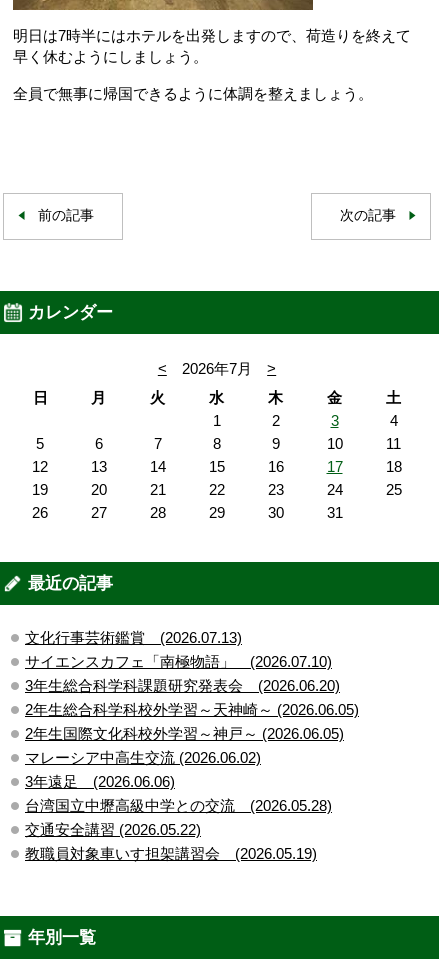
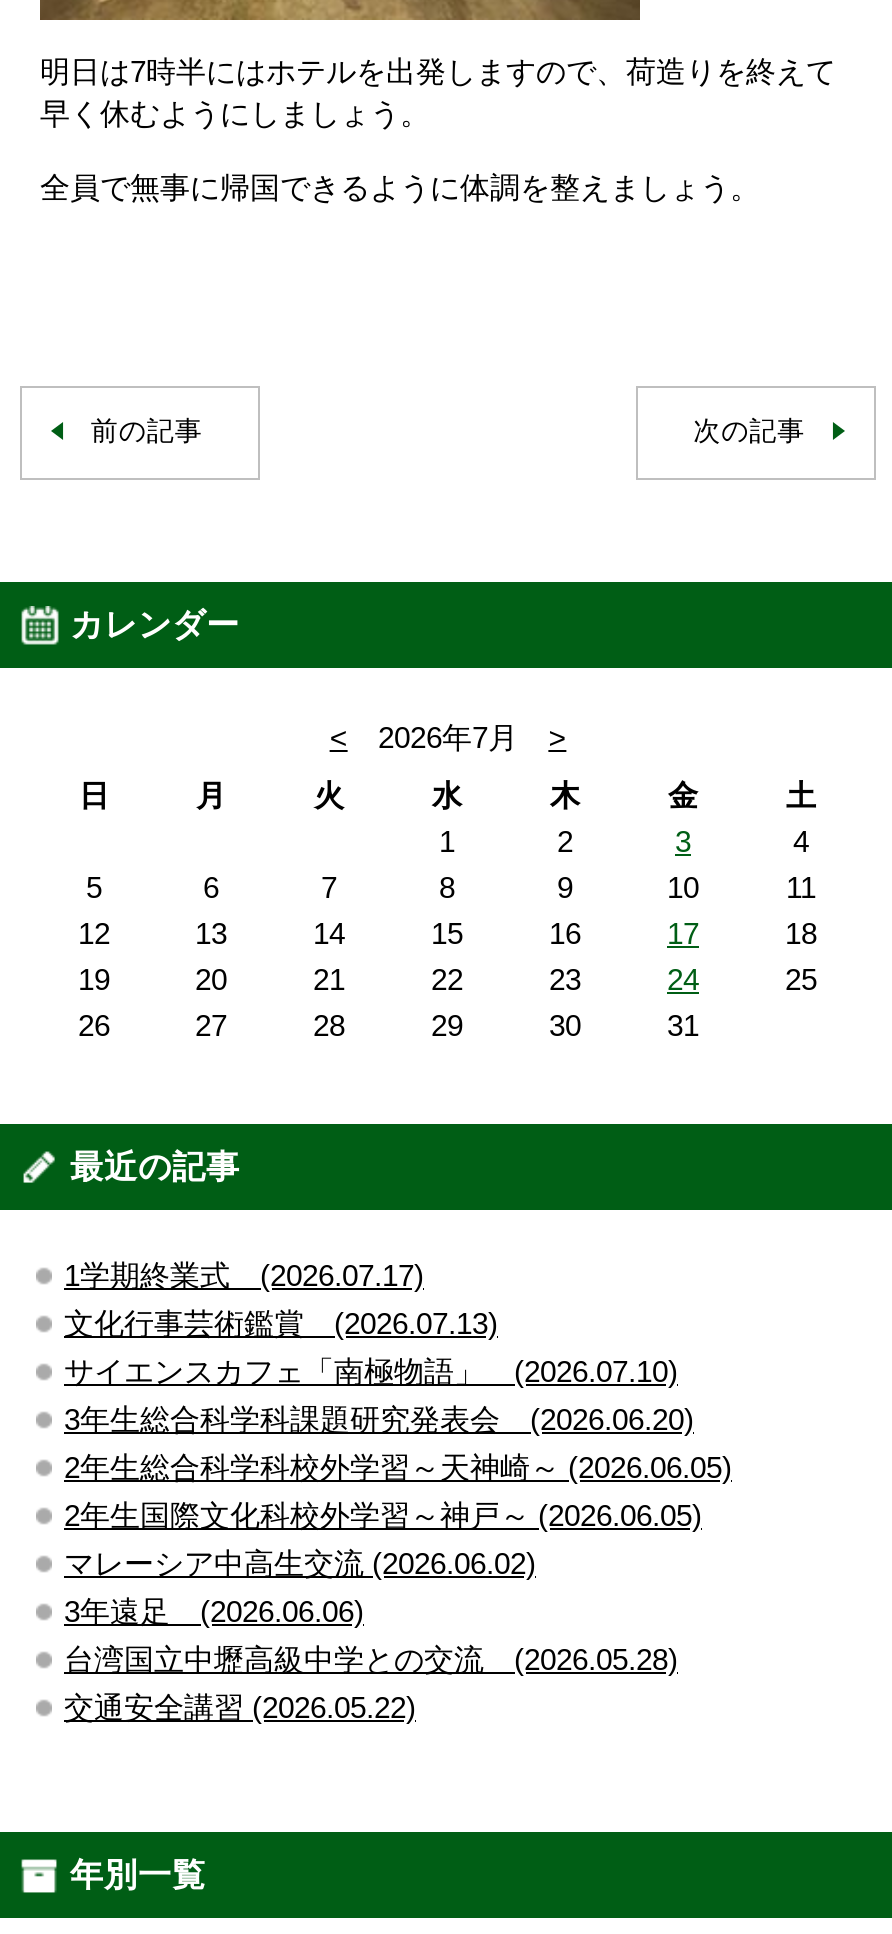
+ 1学期終業式 (2026.07.17)

moved down: 文化行事芸術鑑賞 (2026.07.13) | サイエンスカフェ「南極物語」 (2026.07.10) | 3年生総合科学科課題研究発表会 (2026.06.20) | ... | 台湾国立中壢高級中学との交流 (2026.05.28) | 交通安全講習 (2026.05.22)

- 教職員対象車いす担架講習会 (2026.05.19)
